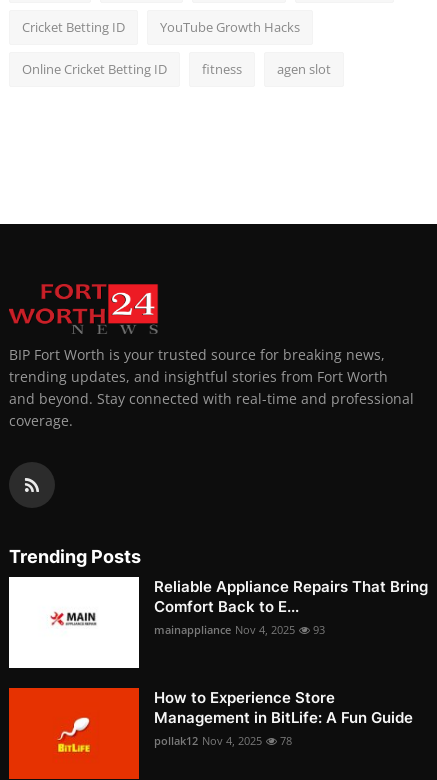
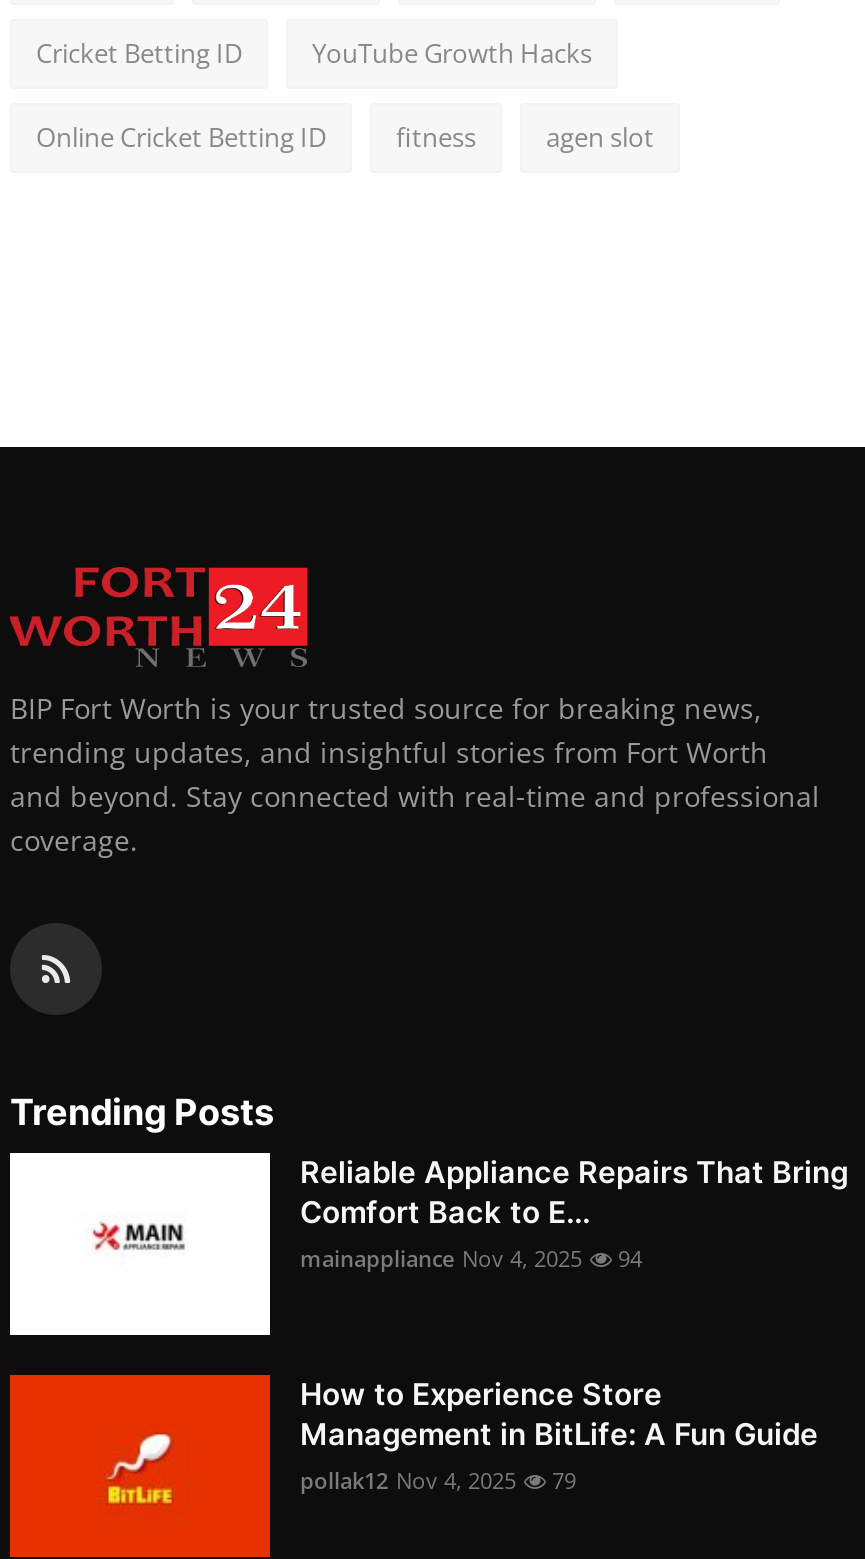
- mainappliance Nov 4, 2025 93
+ mainappliance Nov 4, 2025 94

- pollak12 Nov 4, 2025 78
+ pollak12 Nov 4, 2025 79
